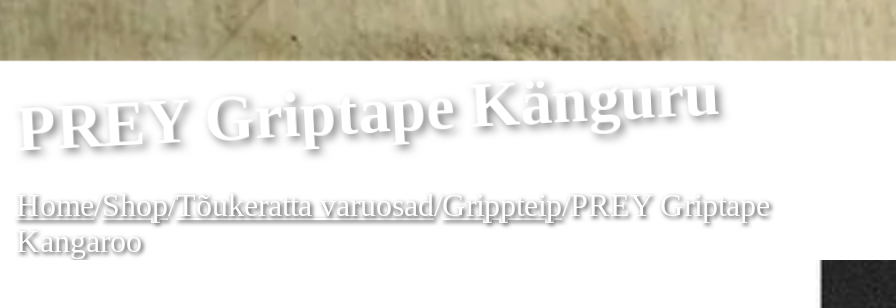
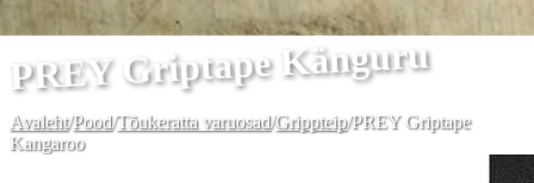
- Home/Shop/Tõukeratta varuosad/Grippteip/PREY Griptape
+ Avaleht/Pood/Tõukeratta varuosad/Grippteip/PREY Griptape
